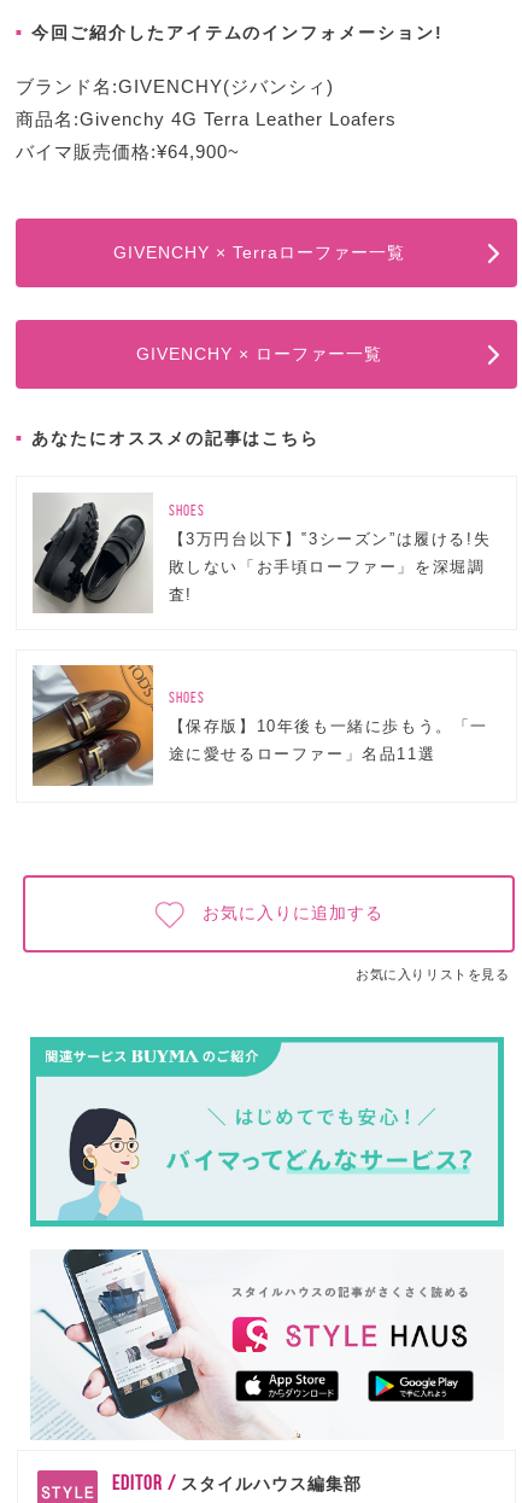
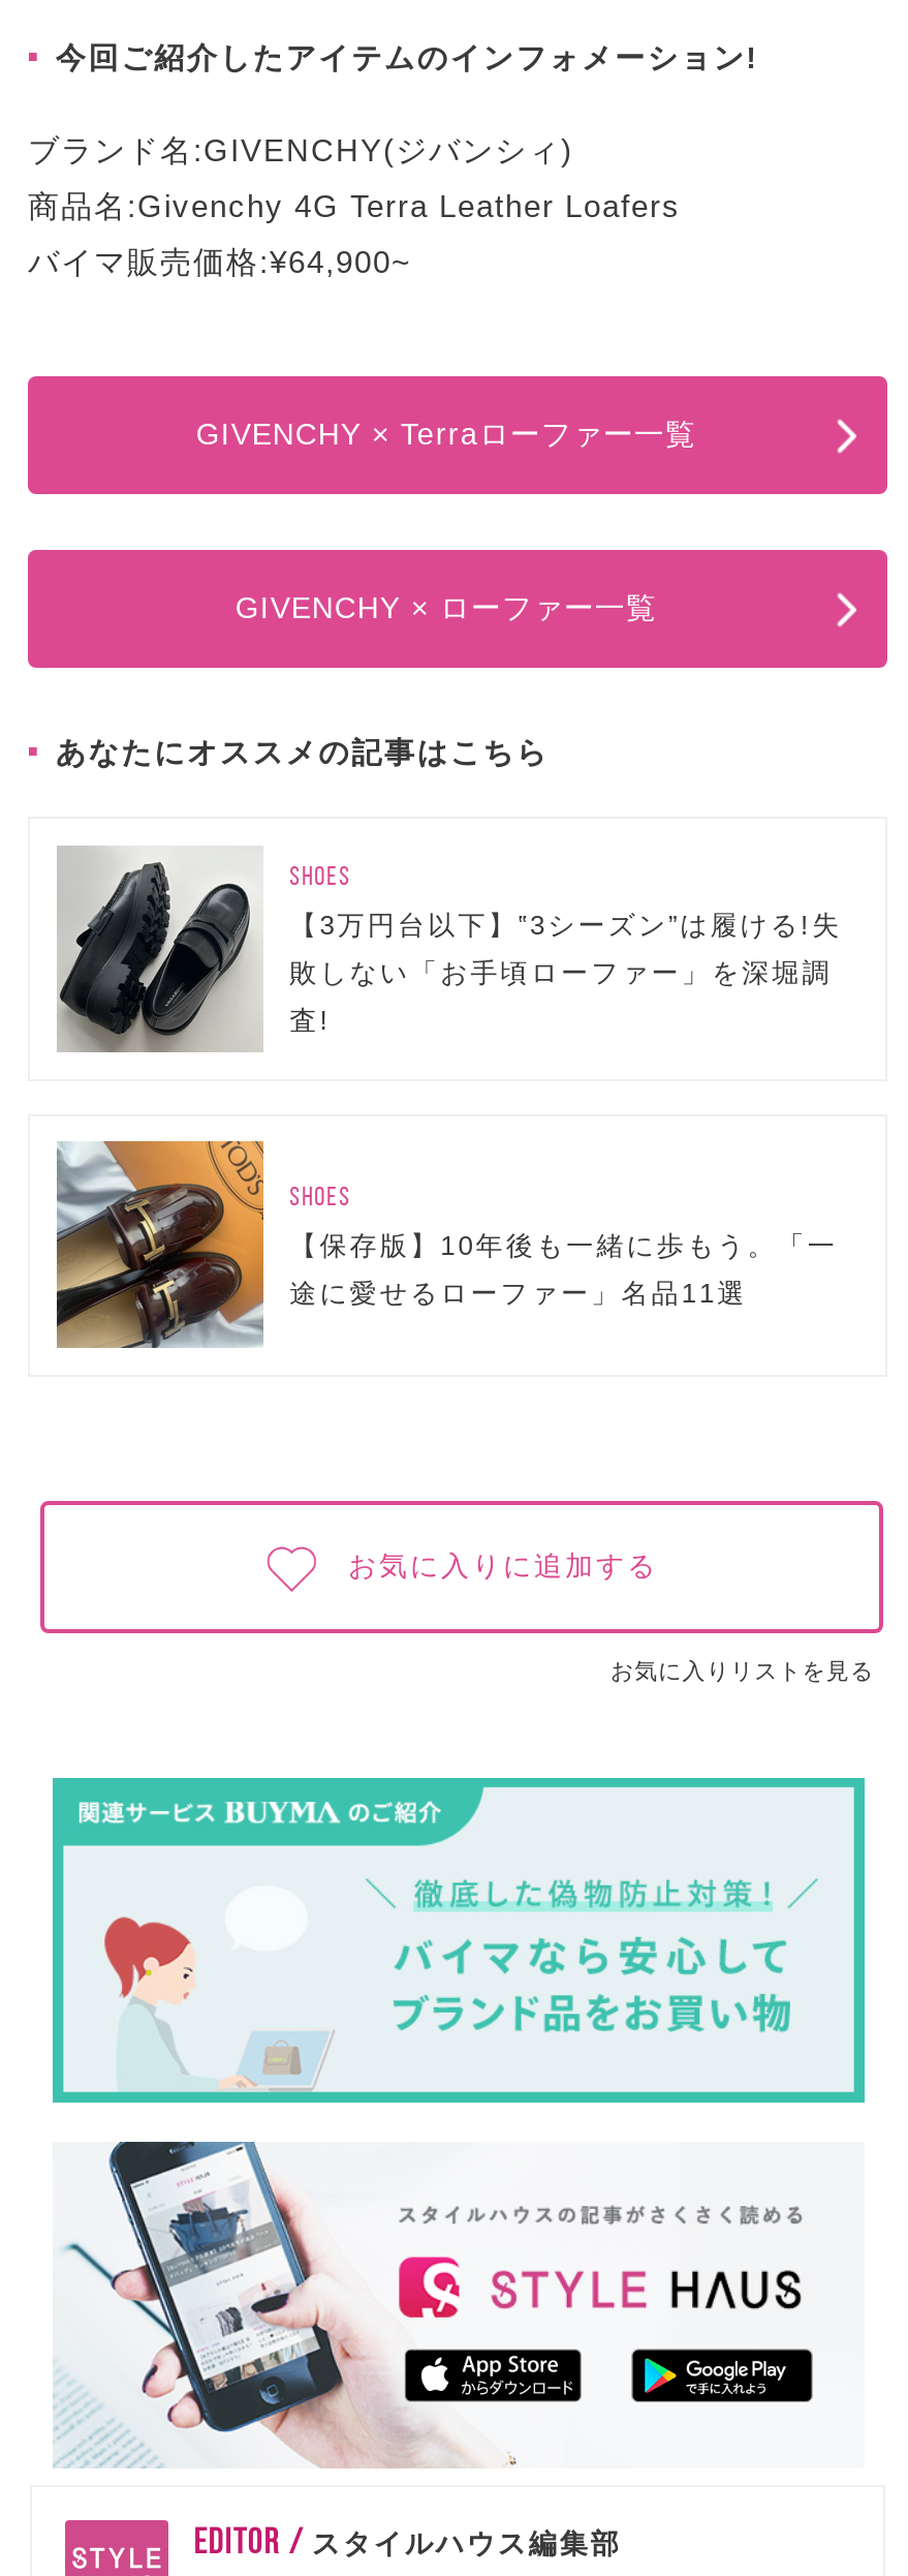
- [image]
+ [image]
